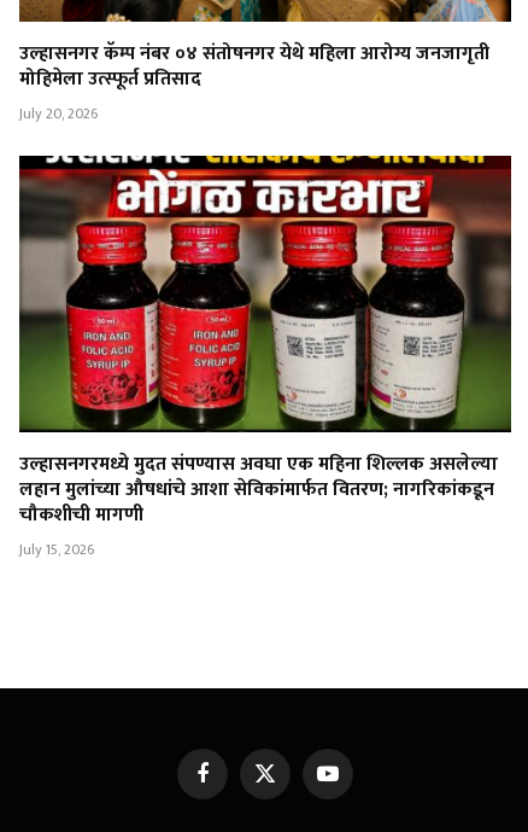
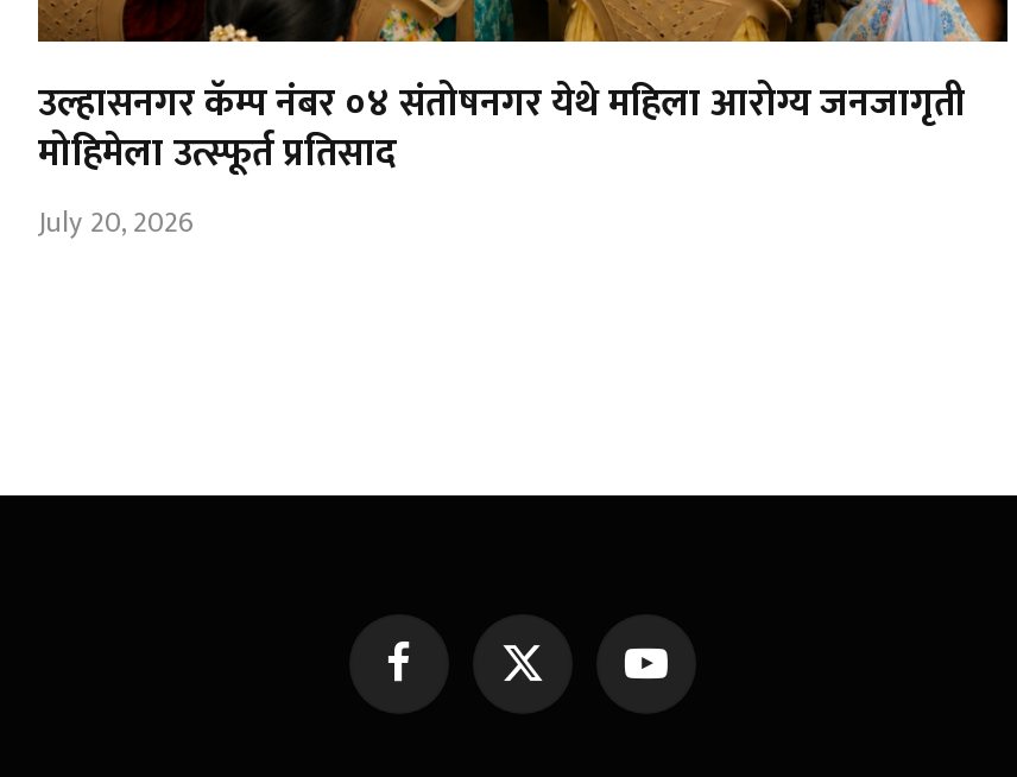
- [image]
- उल्हासनगरमध्ये मुदत संपण्यास अवघा एक महिना शिल्लक असलेल्या
- लहान मुलांच्या औषधांचे आशा सेविकांमार्फत वितरण; नागरिकांकडून
- चौकशीची मागणी
- July 15, 2026
